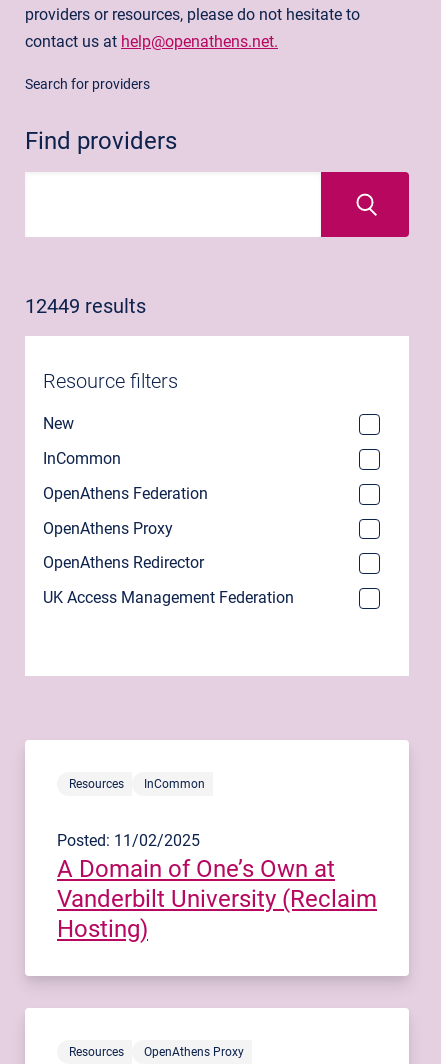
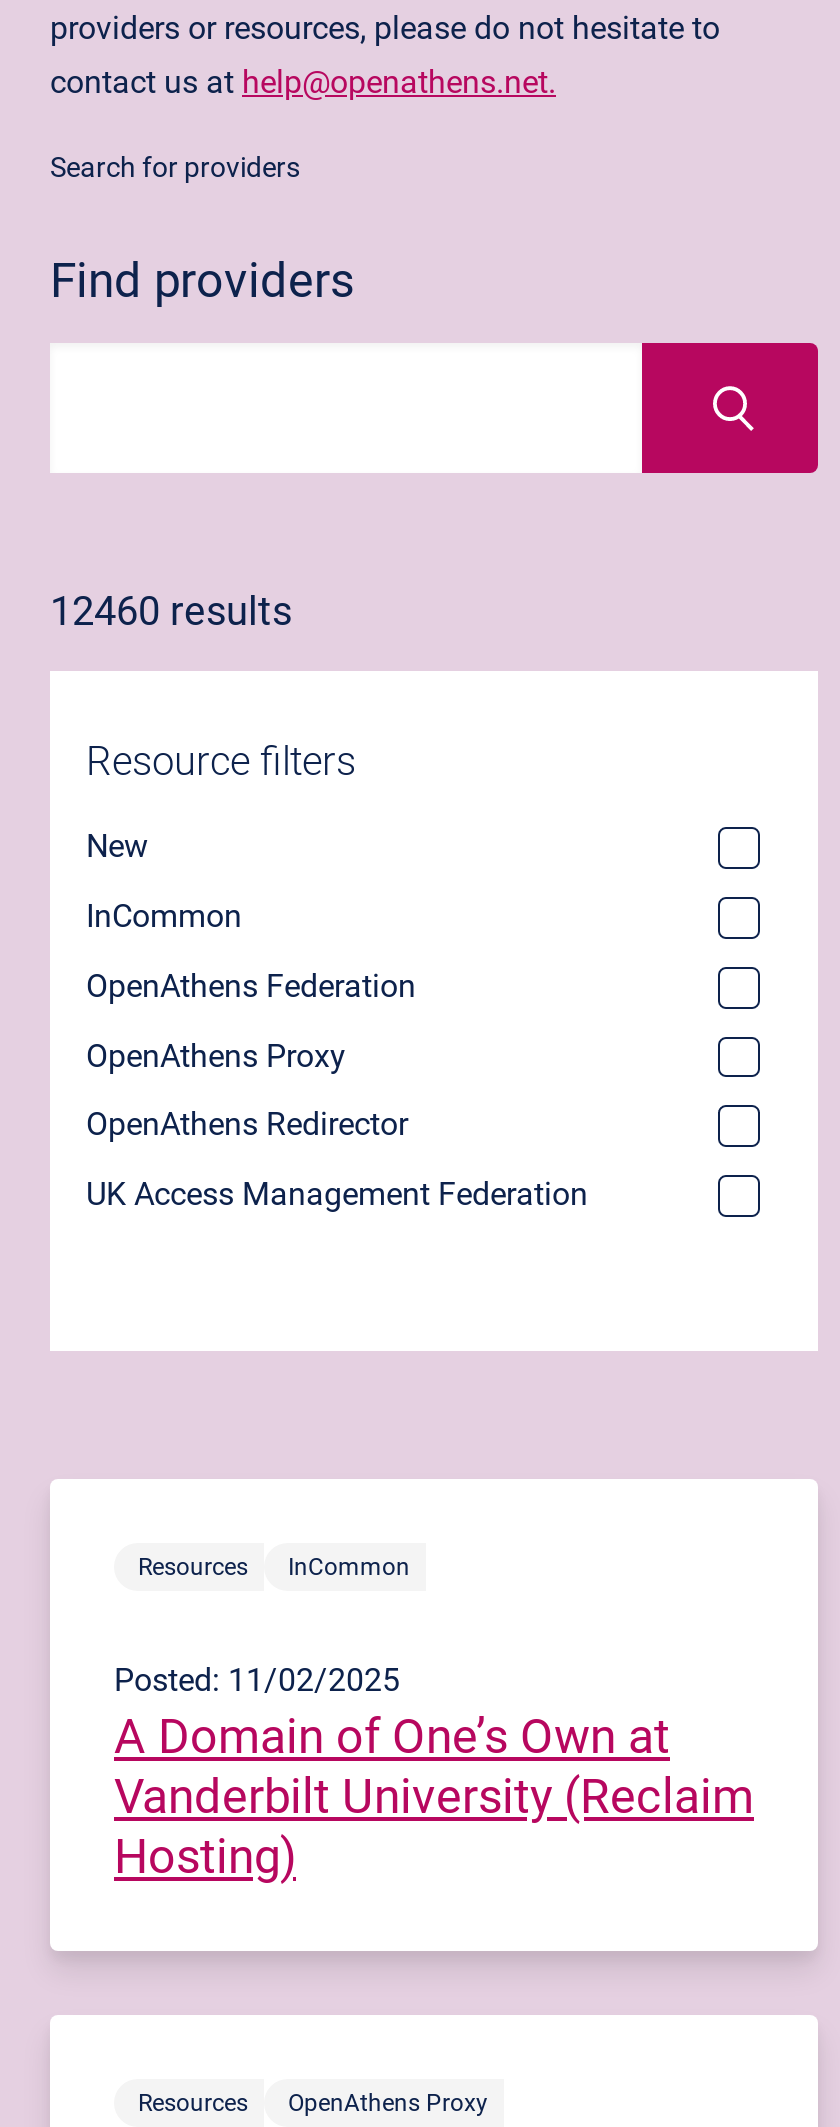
- 12449 results
+ 12460 results
